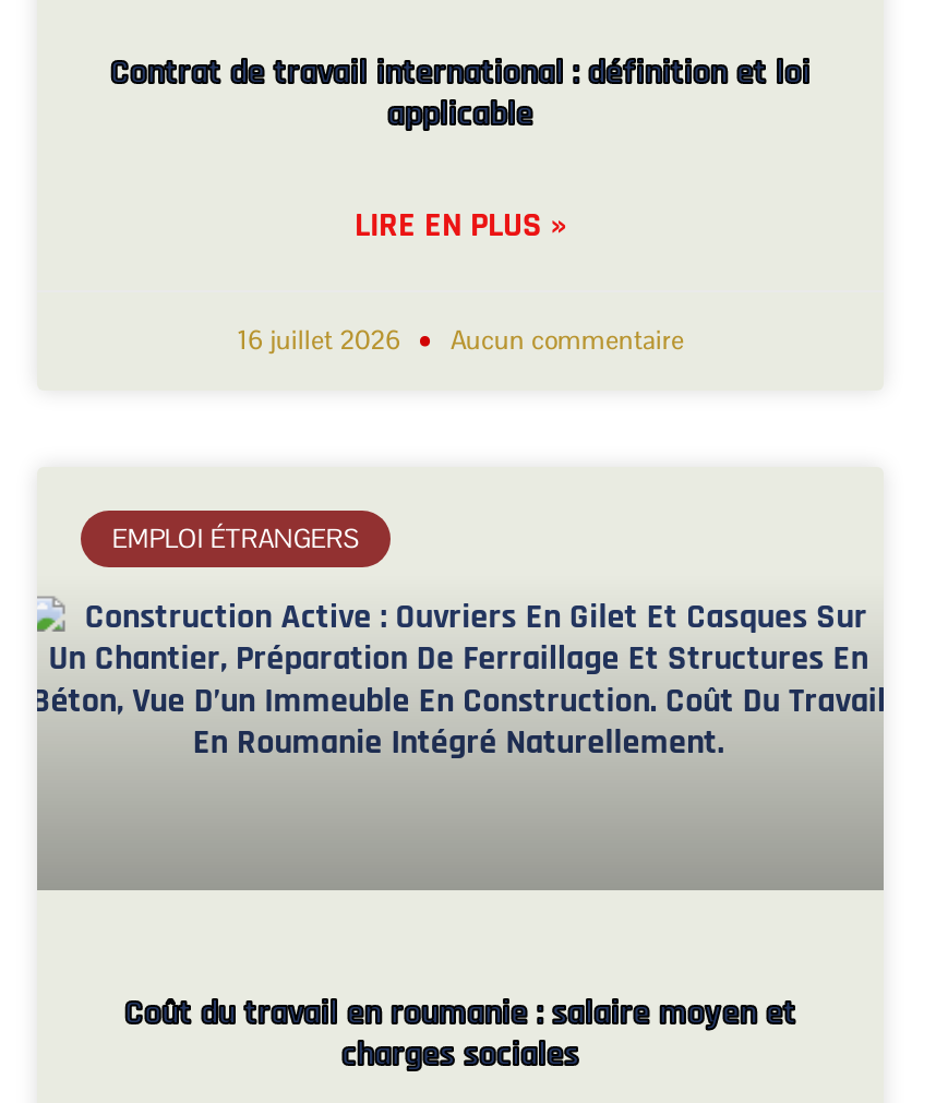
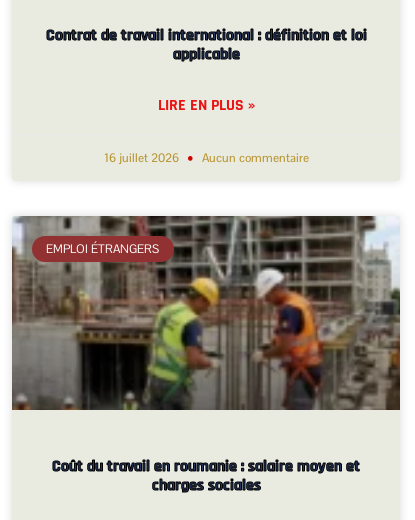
- [image]
+ [image]
